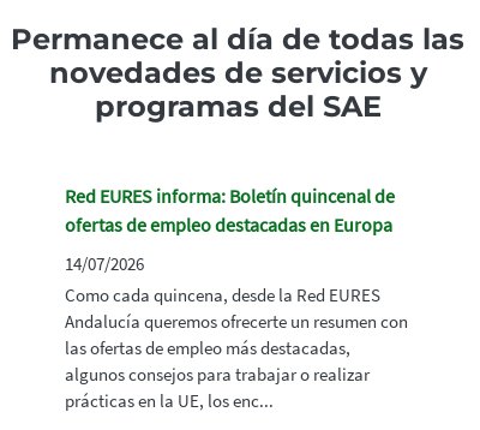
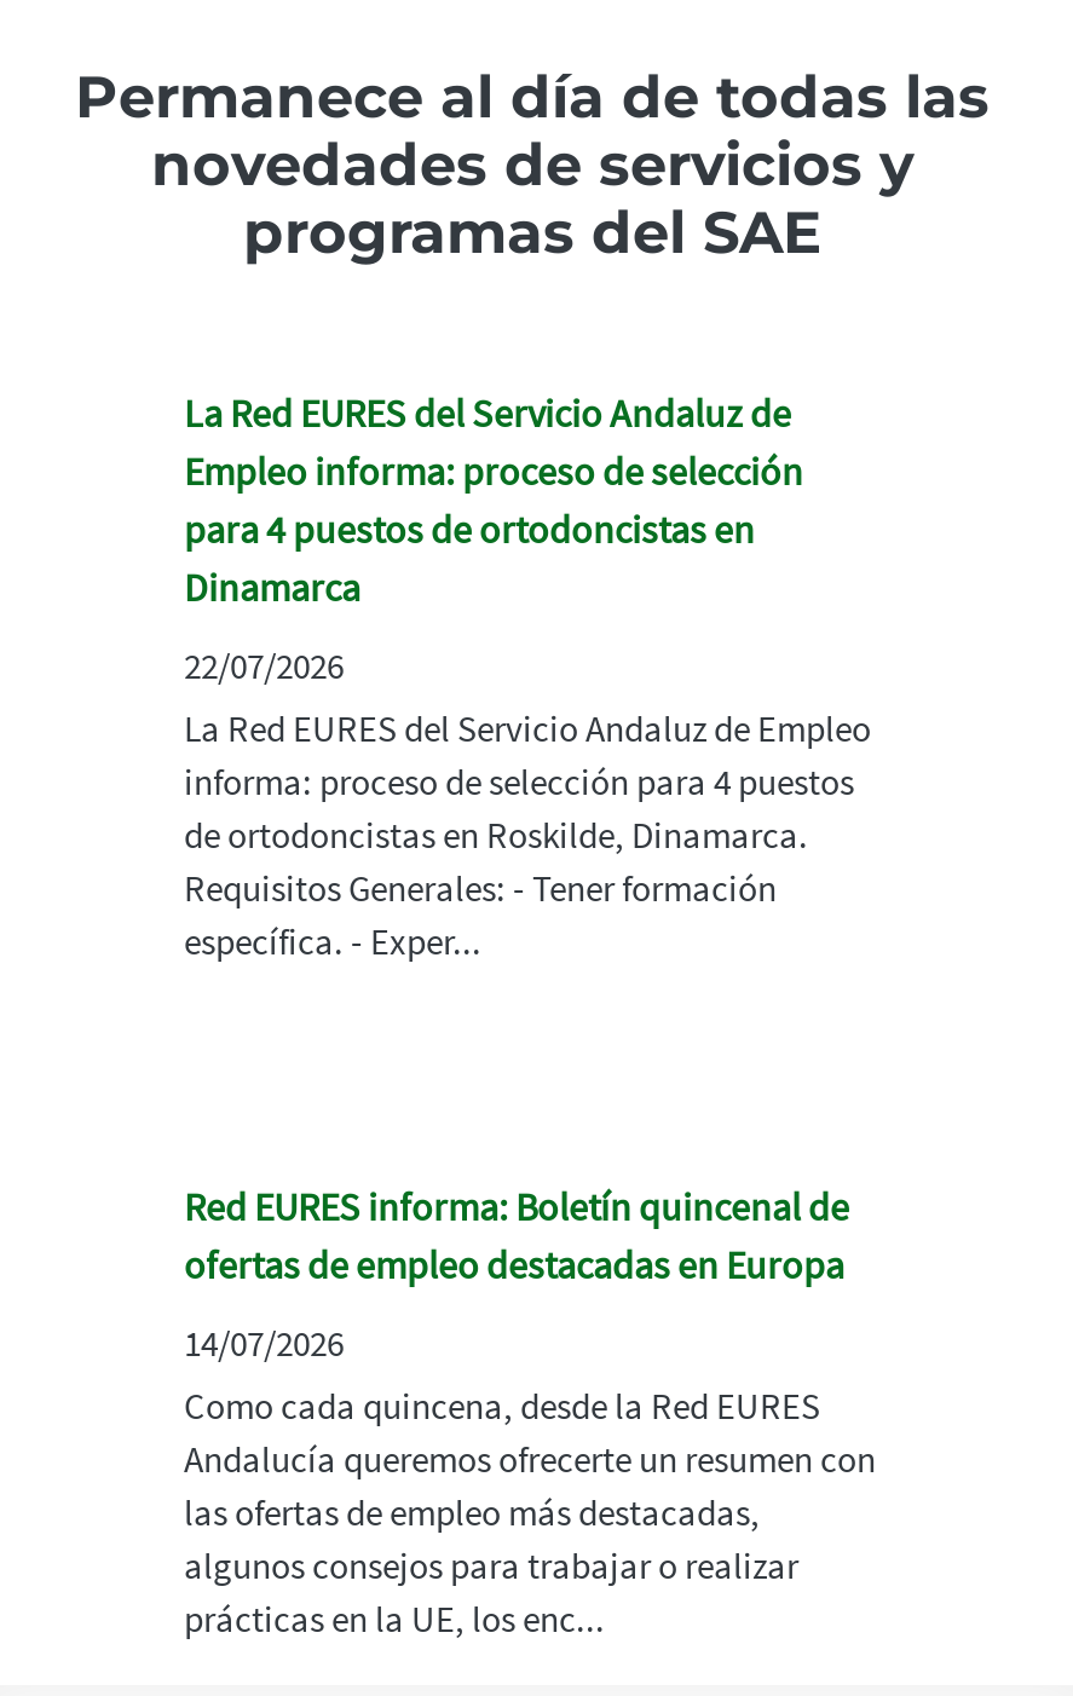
+ La Red EURES del Servicio Andaluz de
+ Empleo informa: proceso de selección
+ para 4 puestos de ortodoncistas en
+ Dinamarca
+ 22/07/2026
+ La Red EURES del Servicio Andaluz de Empleo
+ informa: proceso de selección para 4 puestos
+ de ortodoncistas en Roskilde, Dinamarca.
+ Requisitos Generales: - Tener formación
+ específica. - Exper...
